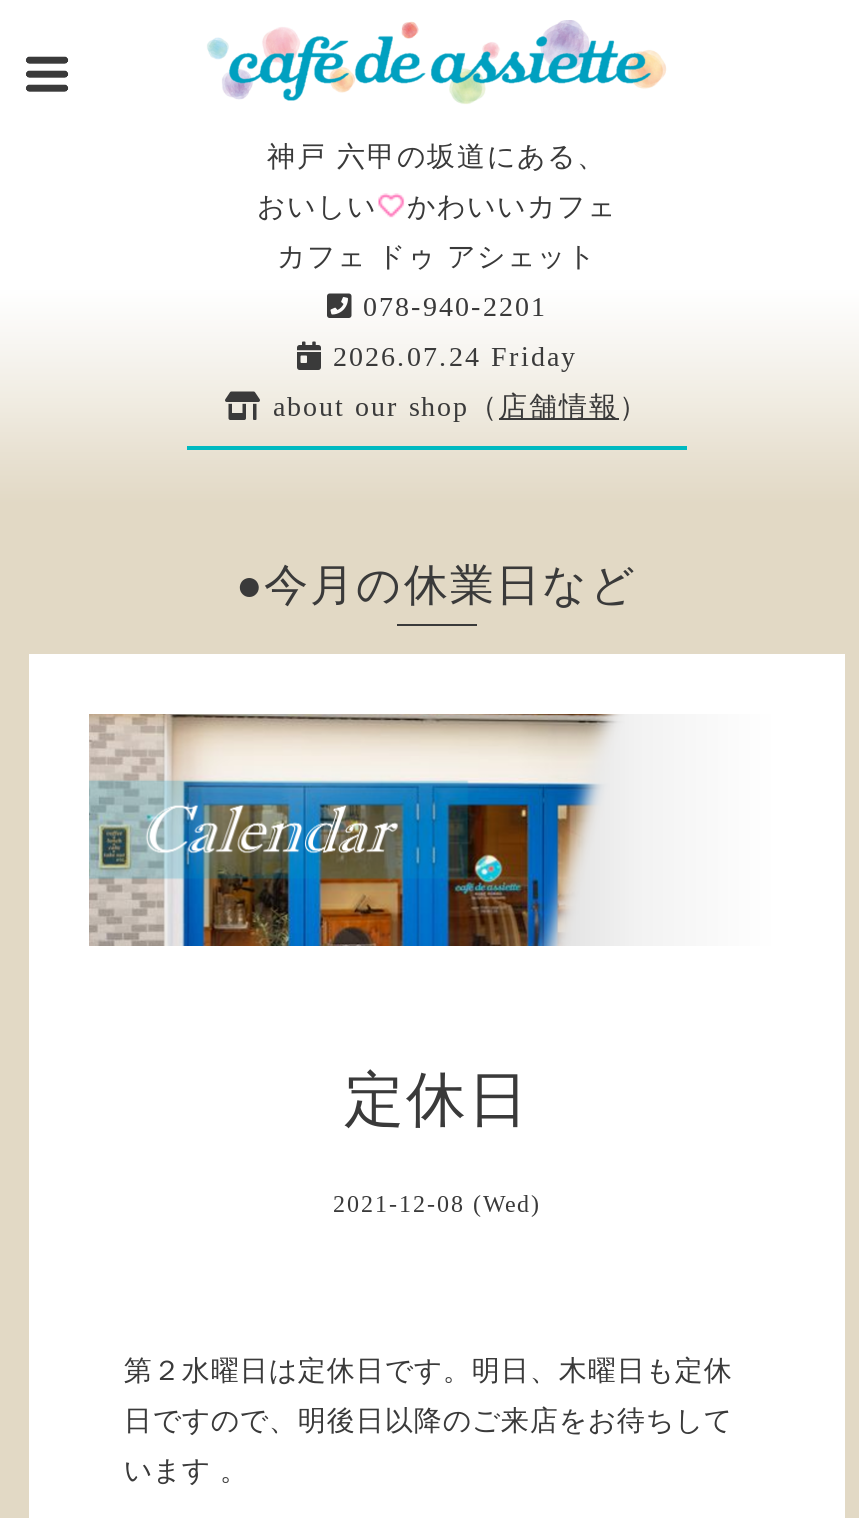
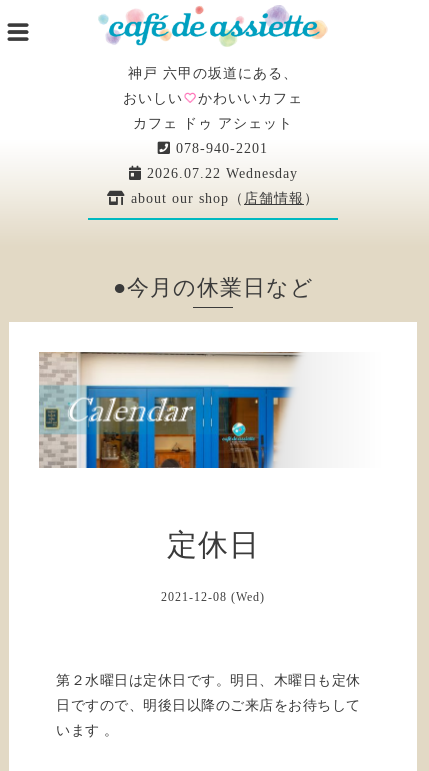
- 2026.07.24 Friday
+ 2026.07.22 Wednesday
